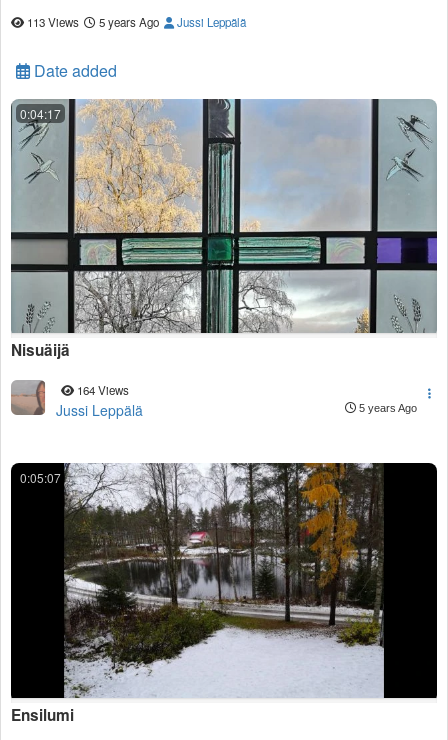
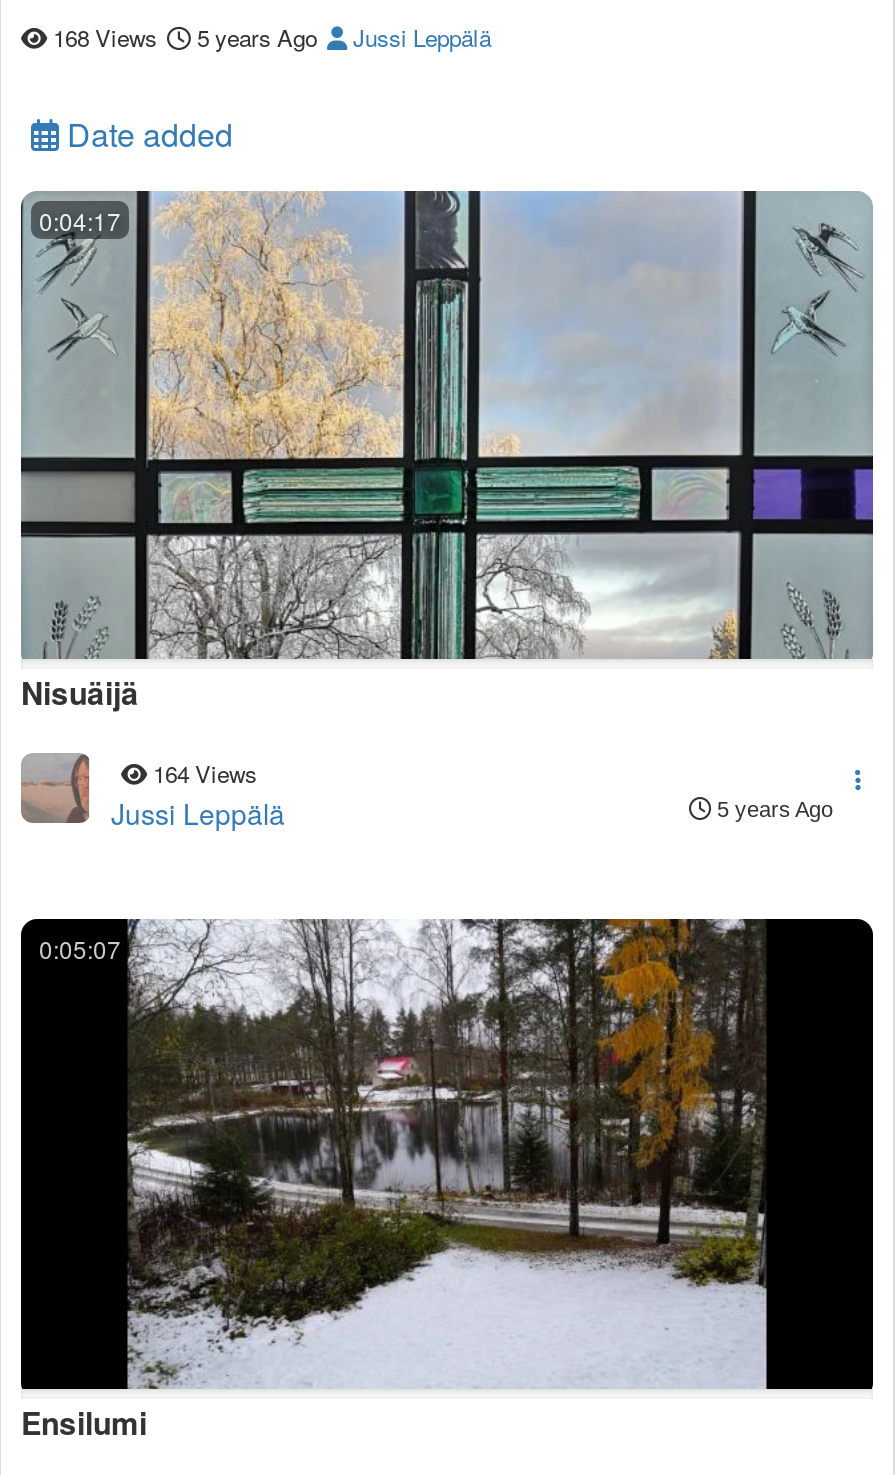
- 113 Views 5 years Ago Jussi Leppälä
+ 168 Views 5 years Ago Jussi Leppälä
